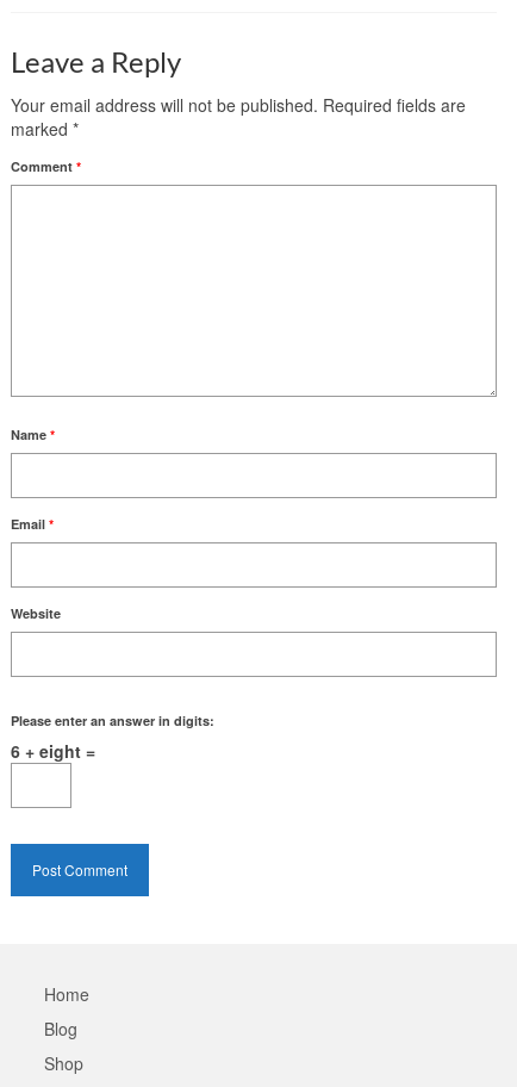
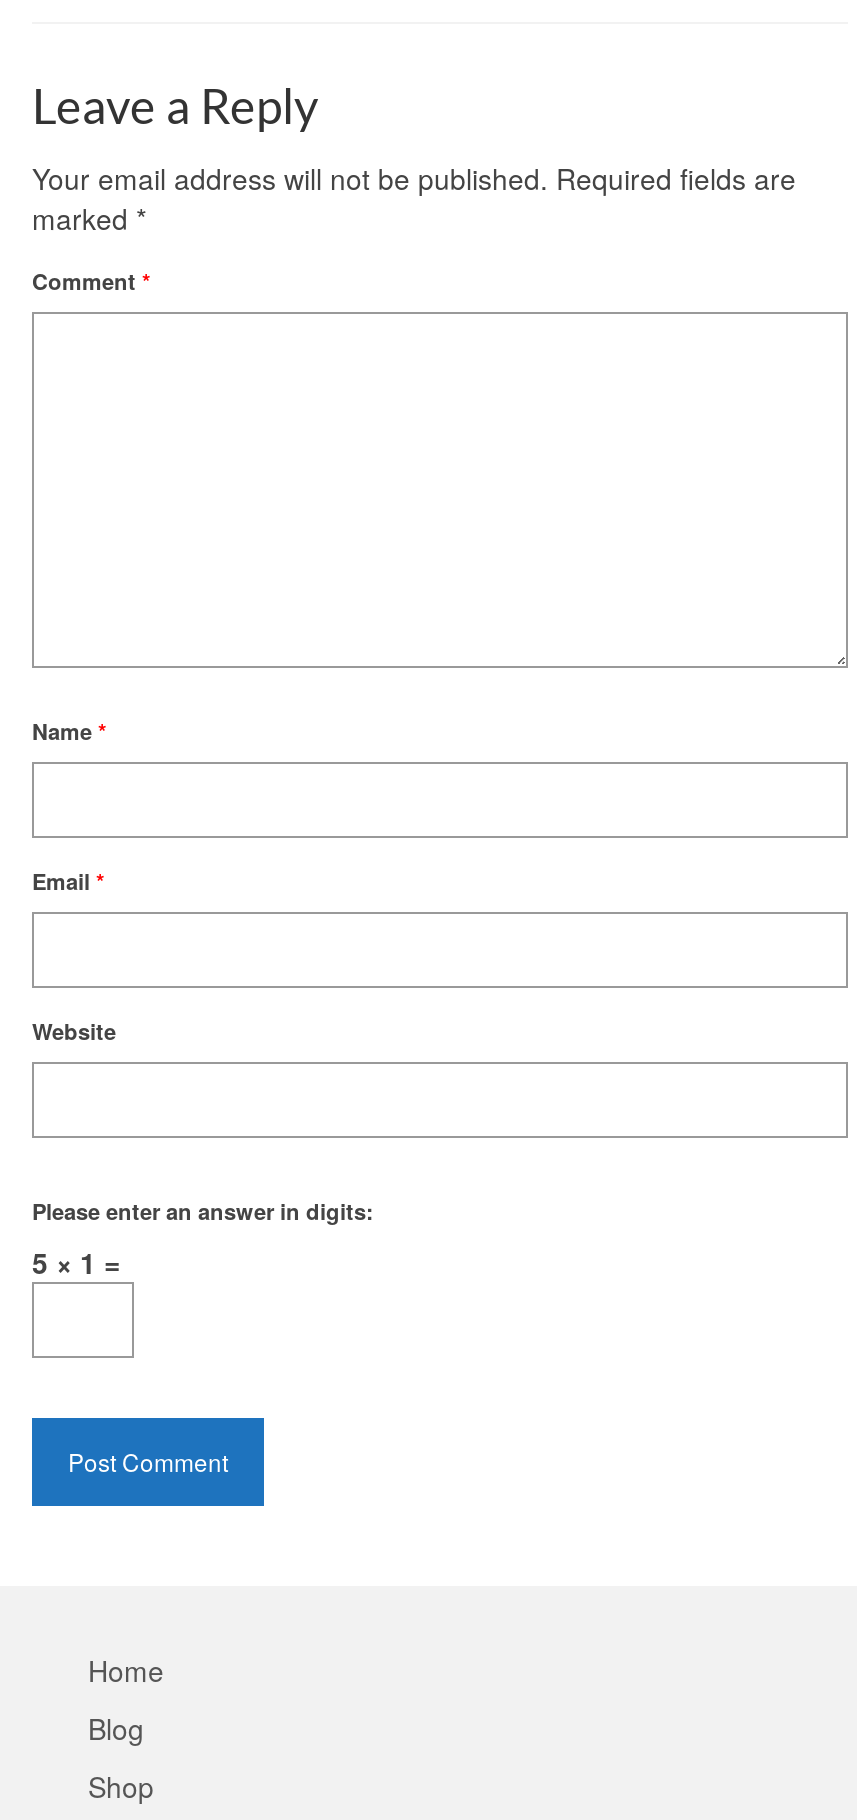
- 6 + eight =
+ 5 × 1 =
